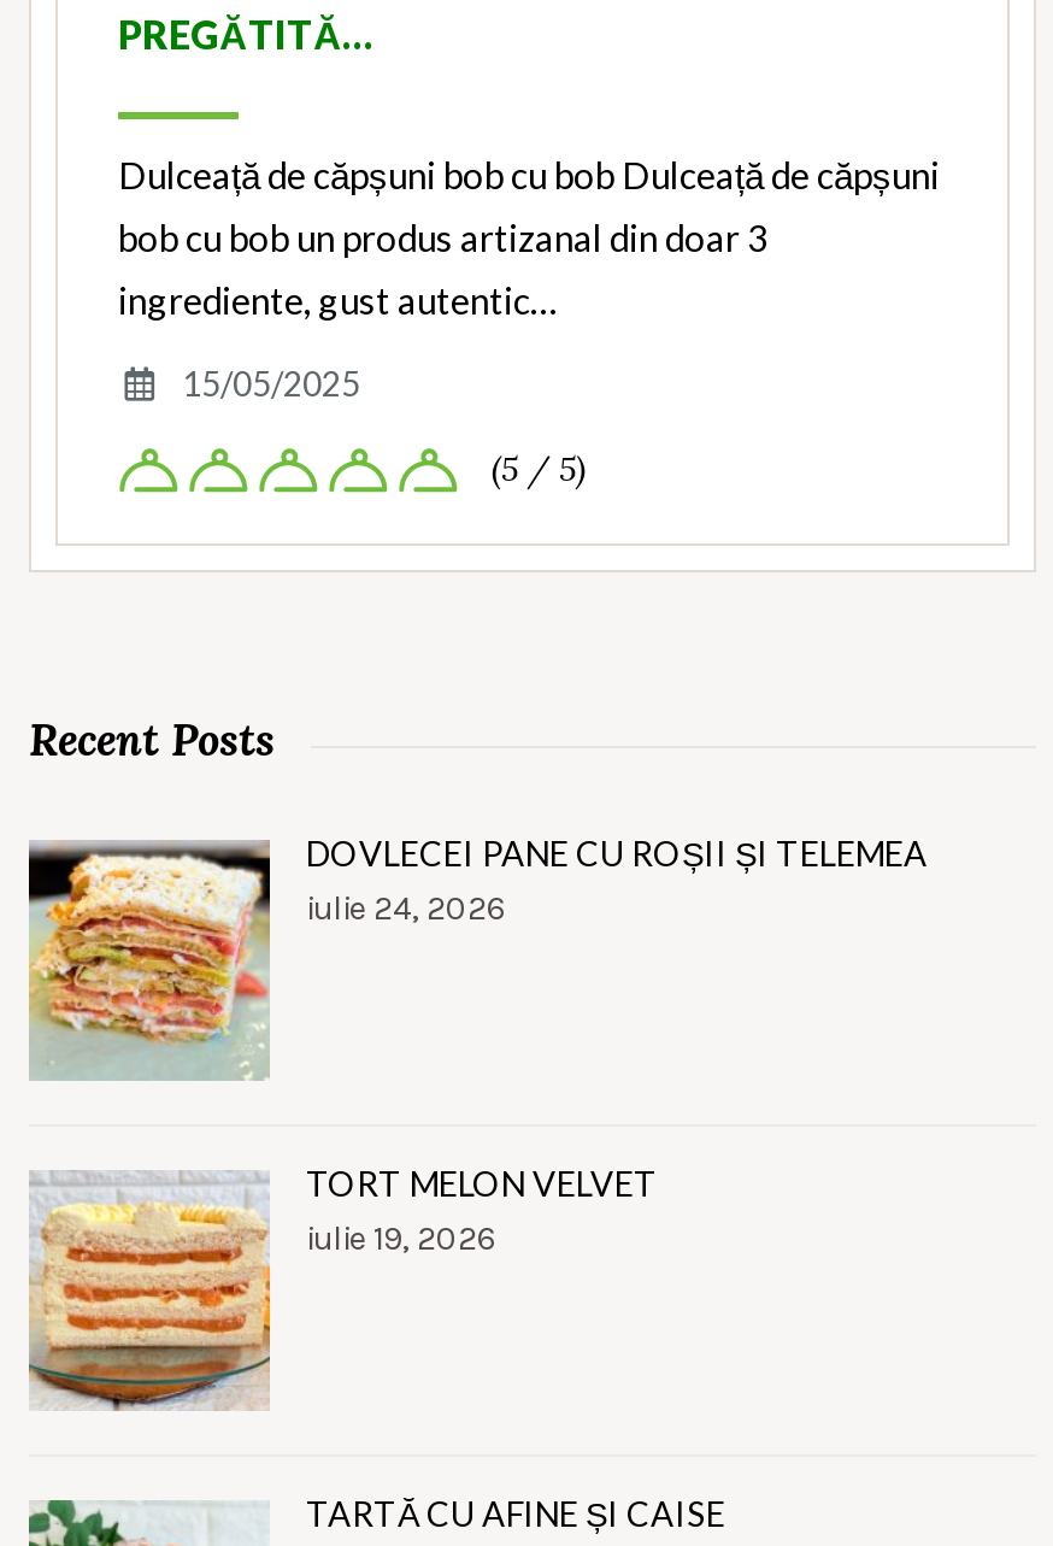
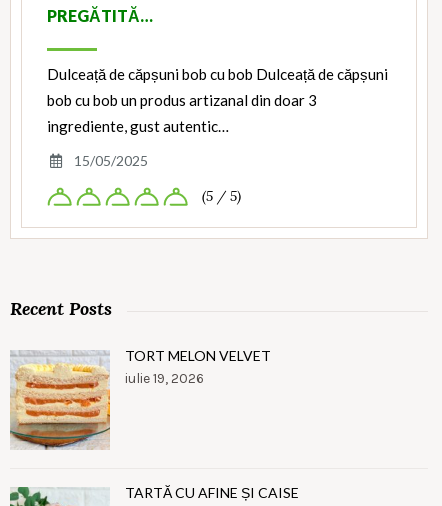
- [image]
- DOVLECEI PANE CU ROȘII ȘI TELEMEA
- iulie 24, 2026
